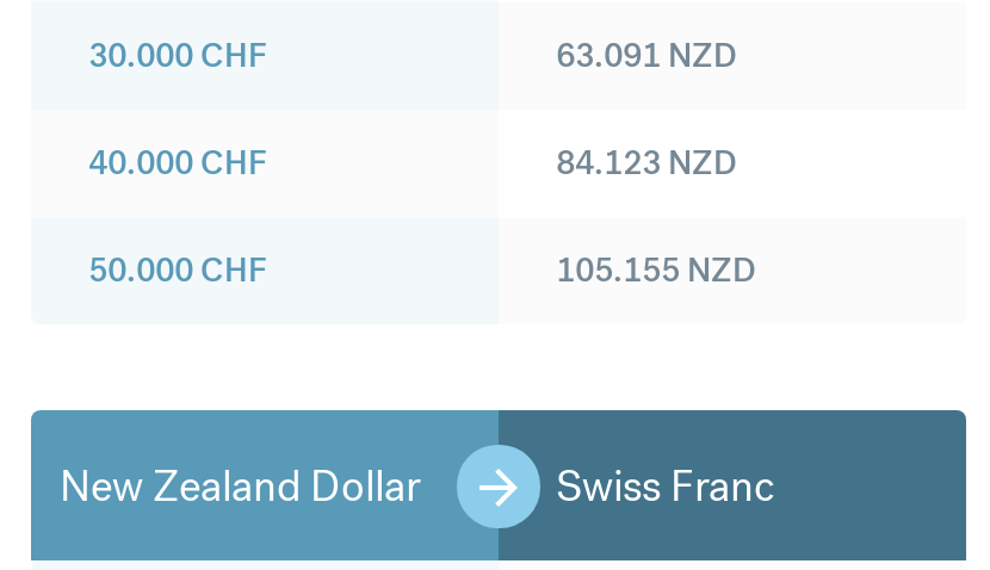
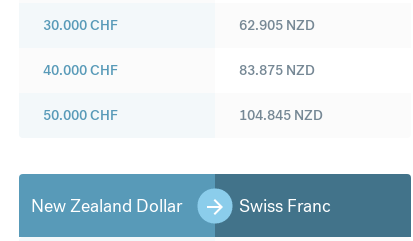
- 63.091 NZD
+ 62.905 NZD

- 84.123 NZD
+ 83.875 NZD

- 105.155 NZD
+ 104.845 NZD
